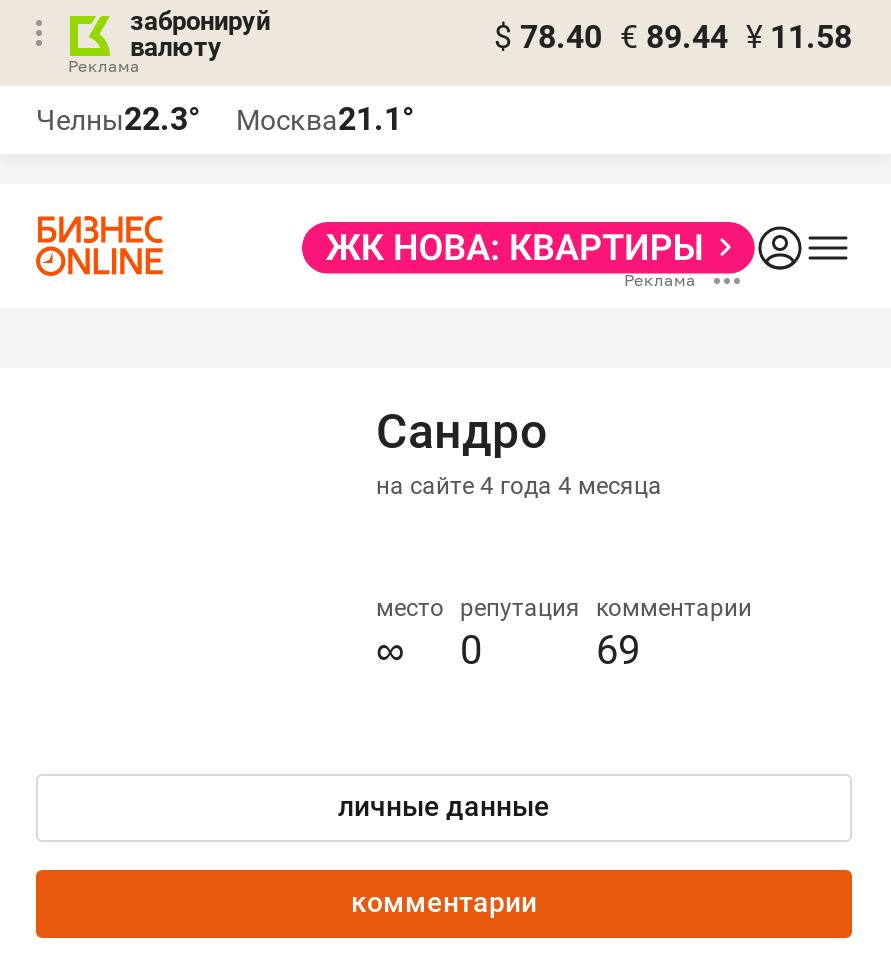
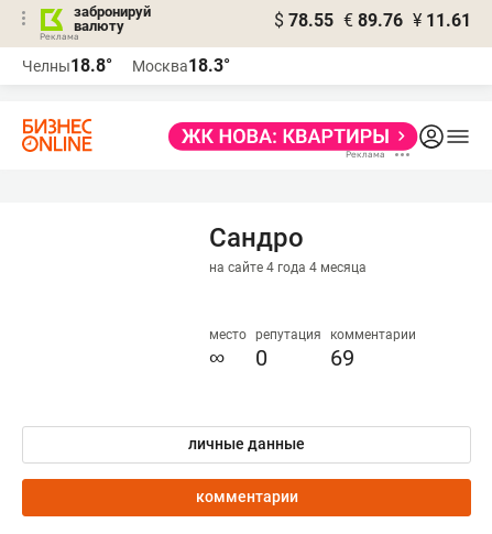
- $ 78.40 € 89.44 ¥ 11.58
+ $ 78.55 € 89.76 ¥ 11.61

- Челны22.3°
+ Челны18.8°

- Москва21.1°
+ Москва18.3°
